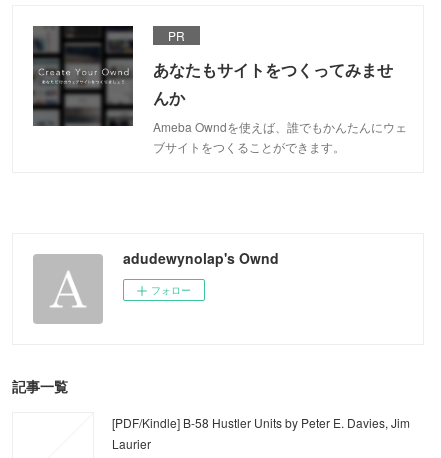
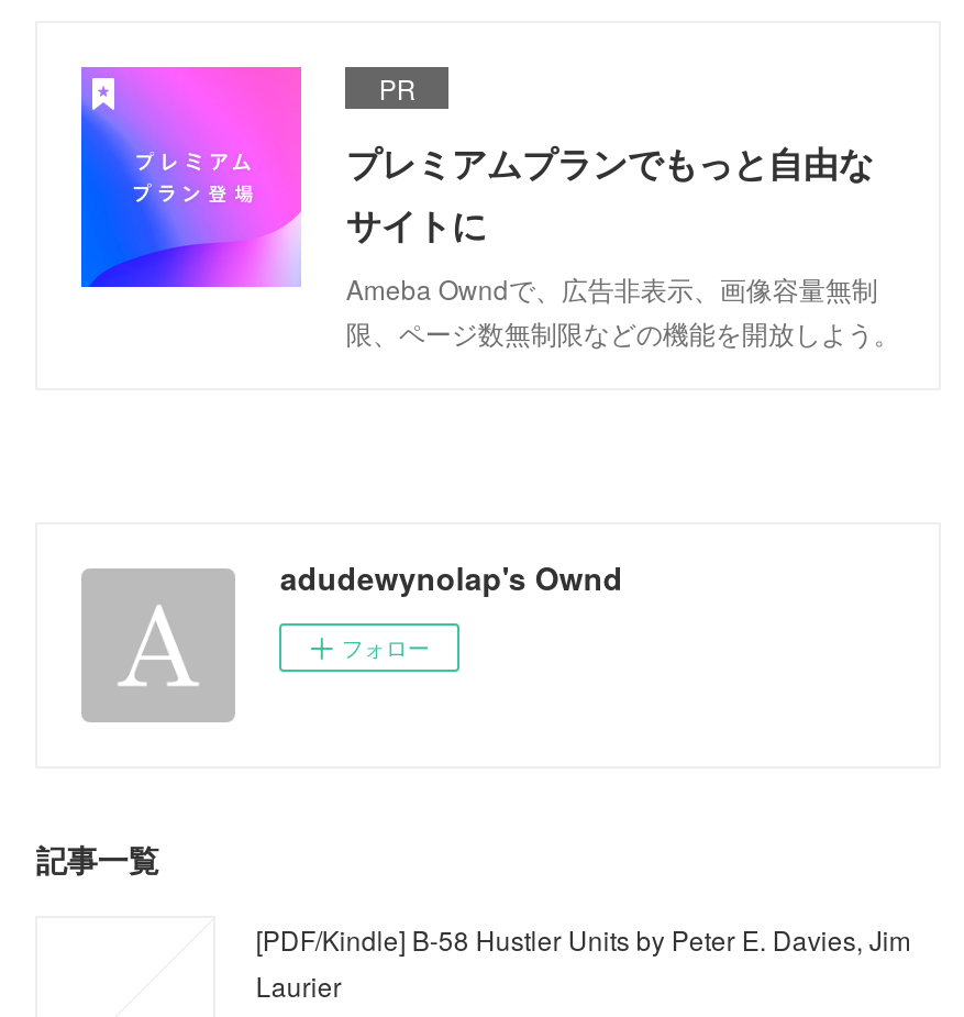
- [image]
- あなたもサイトをつくってみませ
- んか
- Ameba Owndを使えば、誰でもかんたんにウェ
- ブサイトをつくることができます。
+ [image]
+ プレミアムプランでもっと自由な
+ サイトに
+ Ameba Owndで、広告非表示、画像容量無制
+ 限、ページ数無制限などの機能を開放しよう。
